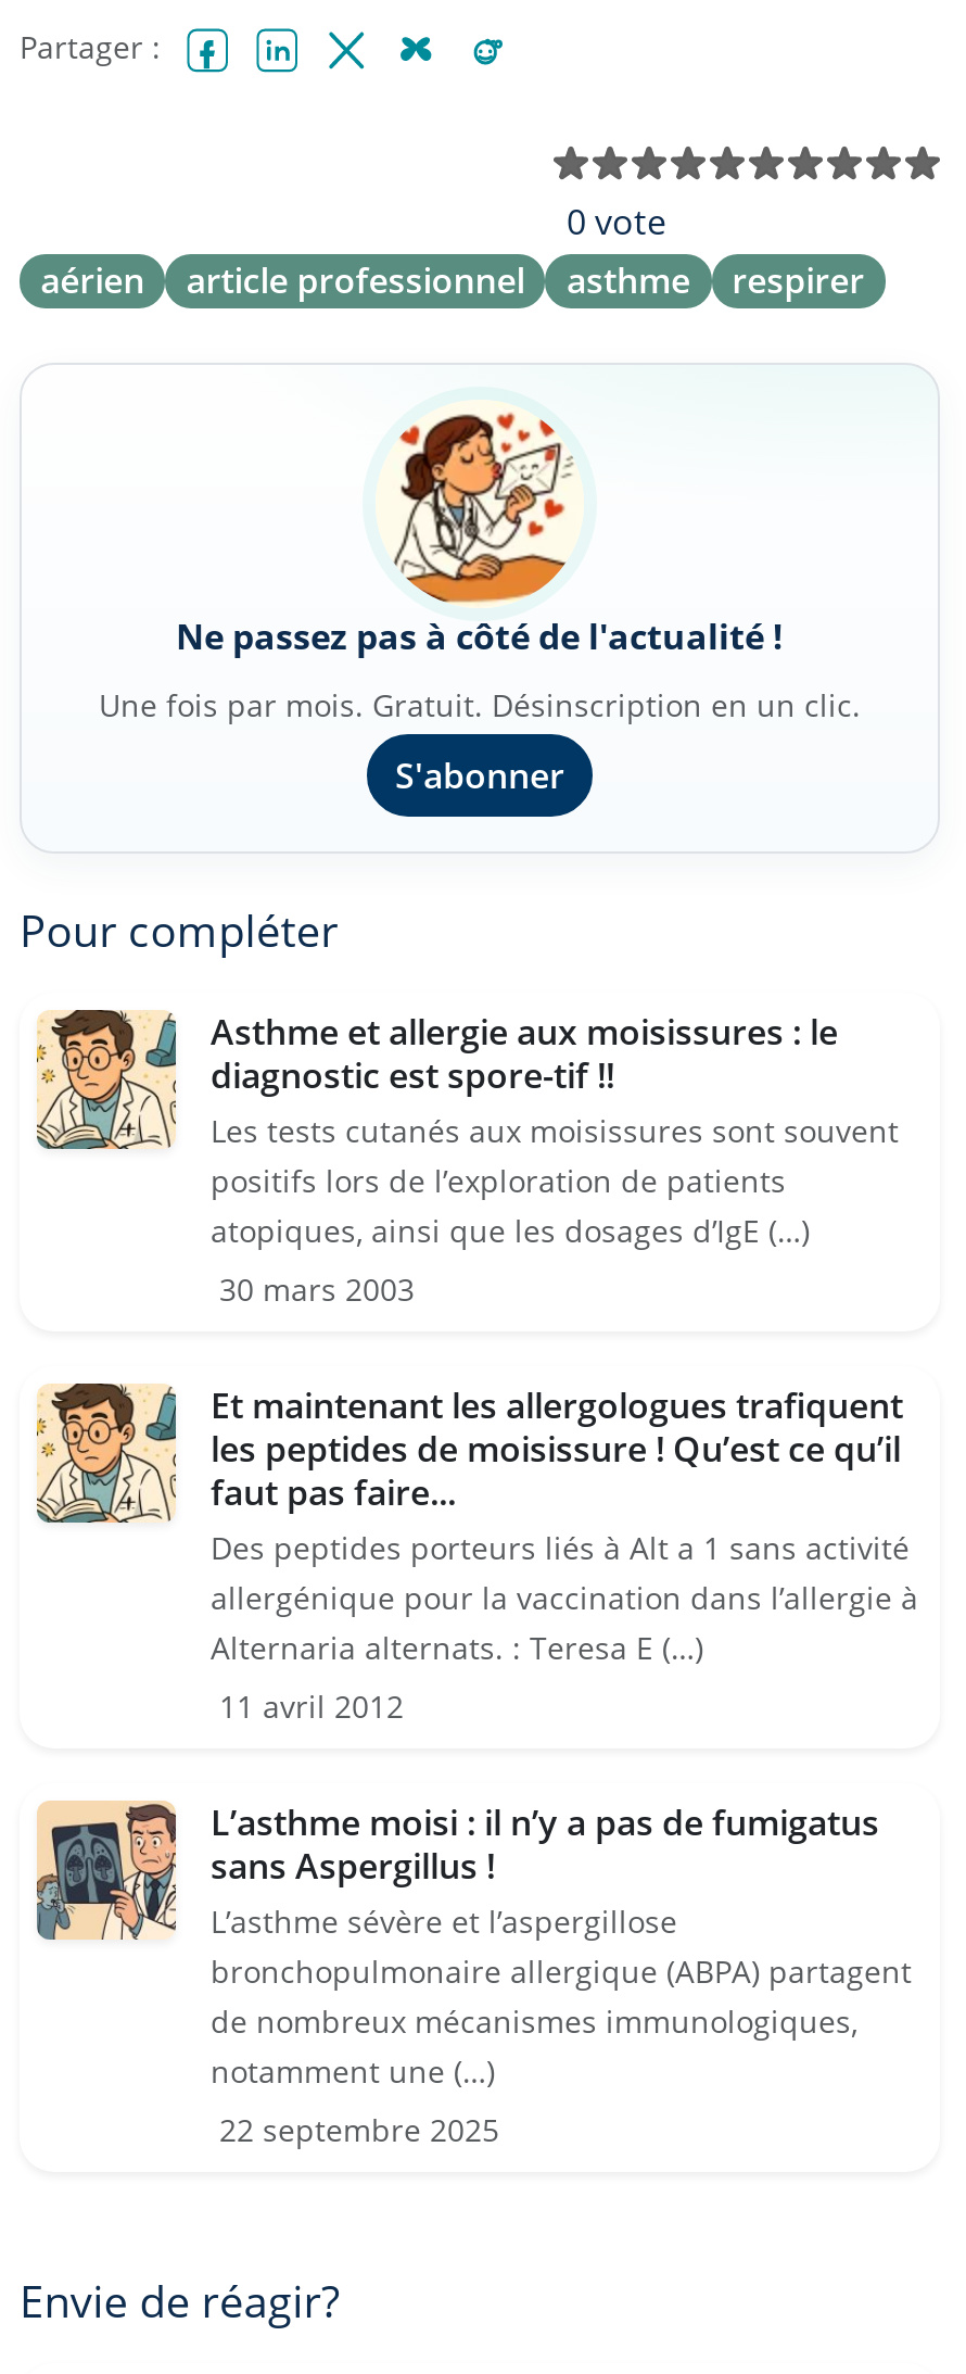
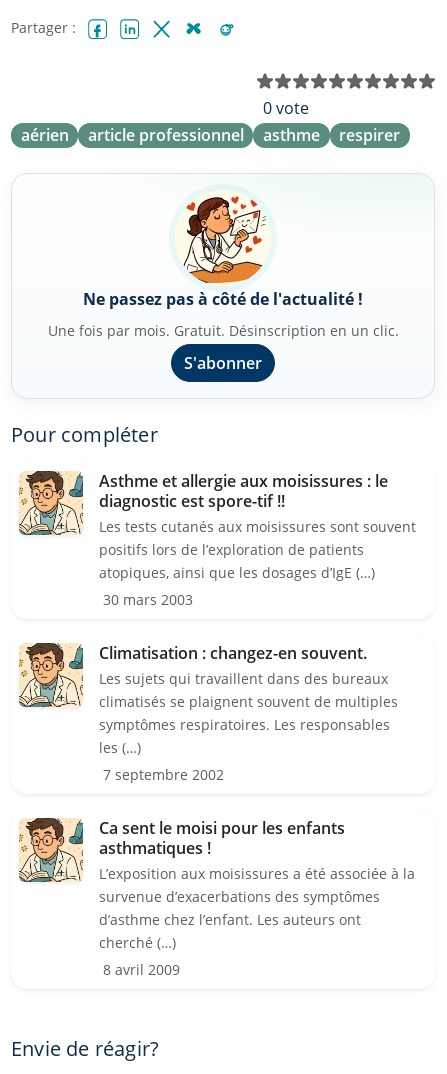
- Et maintenant les allergologues trafiquent
- les peptides de moisissure ! Qu’est ce qu’il
- faut pas faire...
- Des peptides porteurs liés à Alt a 1 sans activité
- allergénique pour la vaccination dans l’allergie à
- Alternaria alternats. : Teresa E (…)
- 11 avril 2012
+ Climatisation : changez-en souvent.
+ Les sujets qui travaillent dans des bureaux
+ climatisés se plaignent souvent de multiples
+ symptômes respiratoires. Les responsables
+ les (…)
+ 7 septembre 2002

- [image]
- L’asthme moisi : il n’y a pas de fumigatus
- sans Aspergillus !
- L’asthme sévère et l’aspergillose
- bronchopulmonaire allergique (ABPA) partagent
- de nombreux mécanismes immunologiques,
- notamment une (…)
- 22 septembre 2025
+ [image]
+ Ca sent le moisi pour les enfants
+ asthmatiques !
+ L’exposition aux moisissures a été associée à la
+ survenue d’exacerbations des symptômes
+ d’asthme chez l’enfant. Les auteurs ont
+ cherché (…)
+ 8 avril 2009
